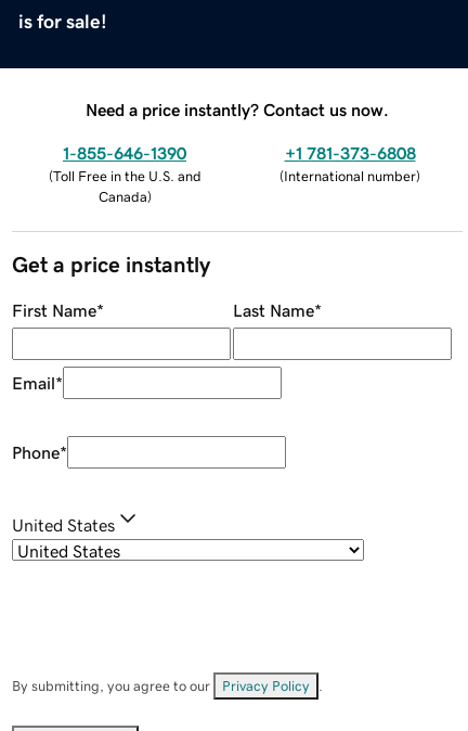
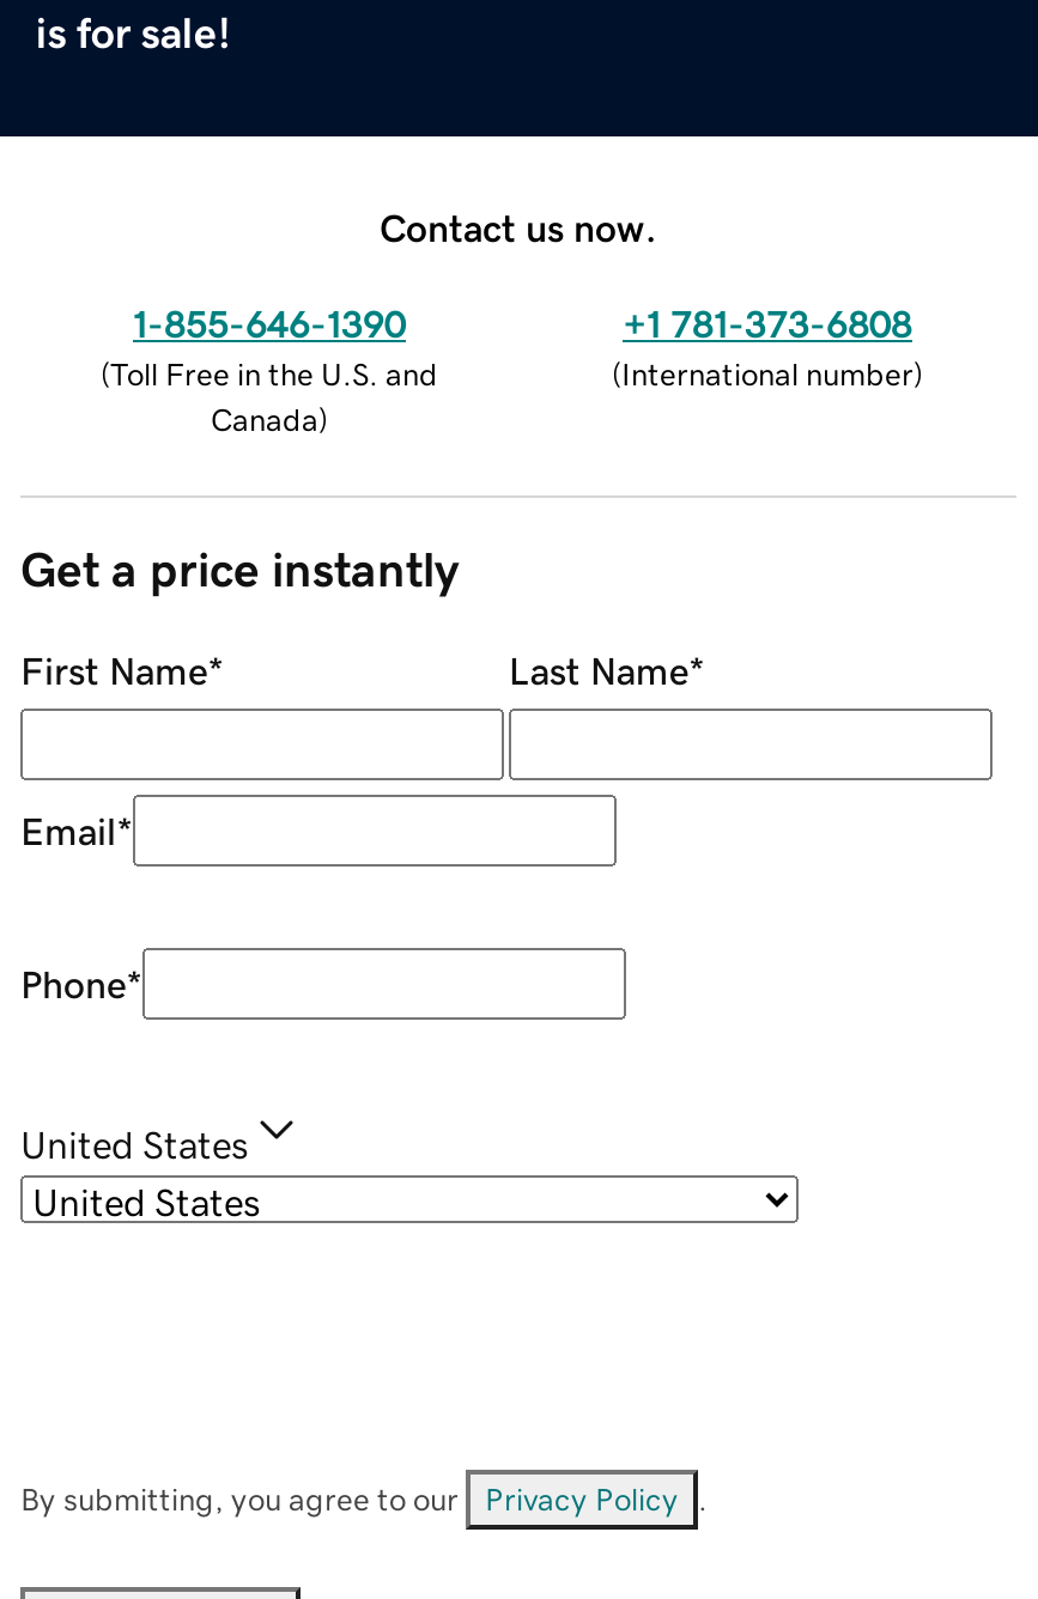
- Need a price instantly? Contact us now.
+ Contact us now.
